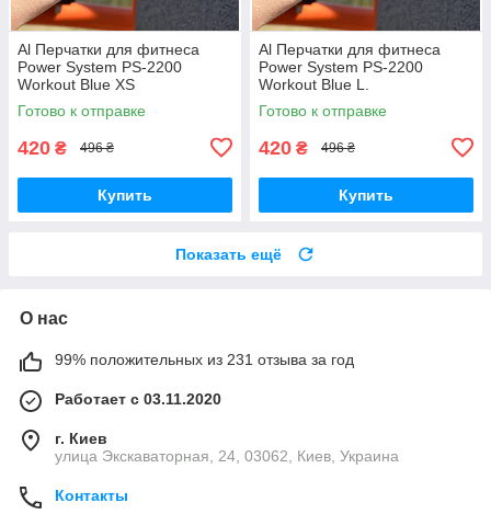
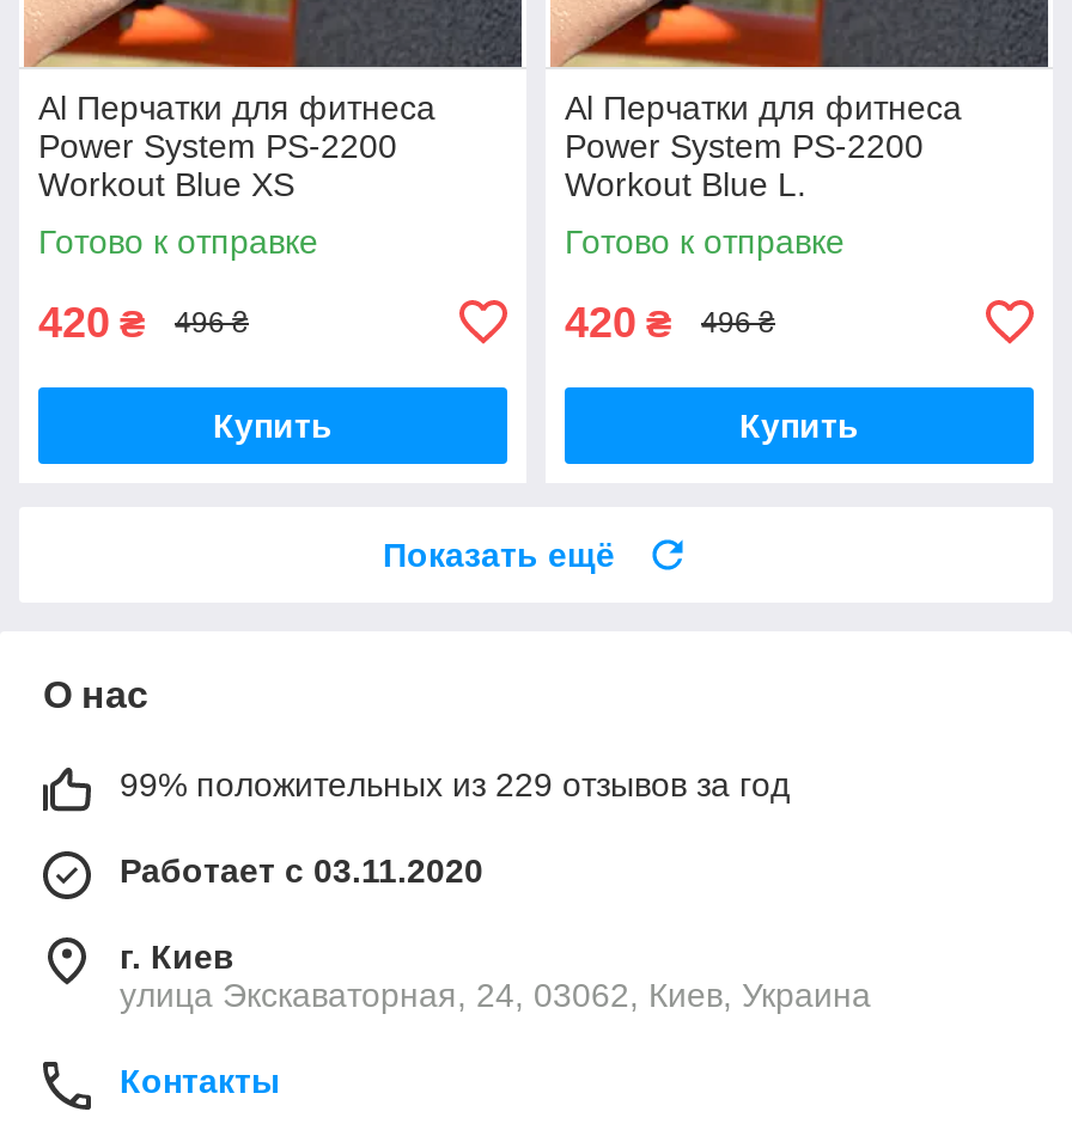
- 99% положительных из 231 отзыва за год
+ 99% положительных из 229 отзывов за год
